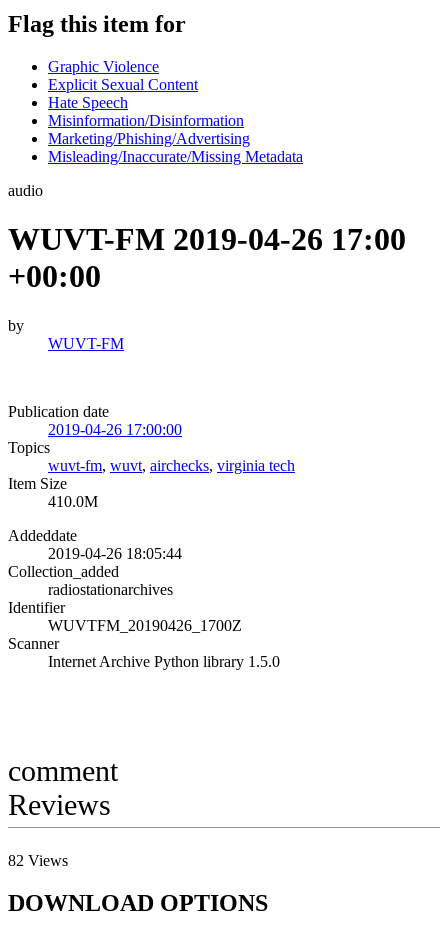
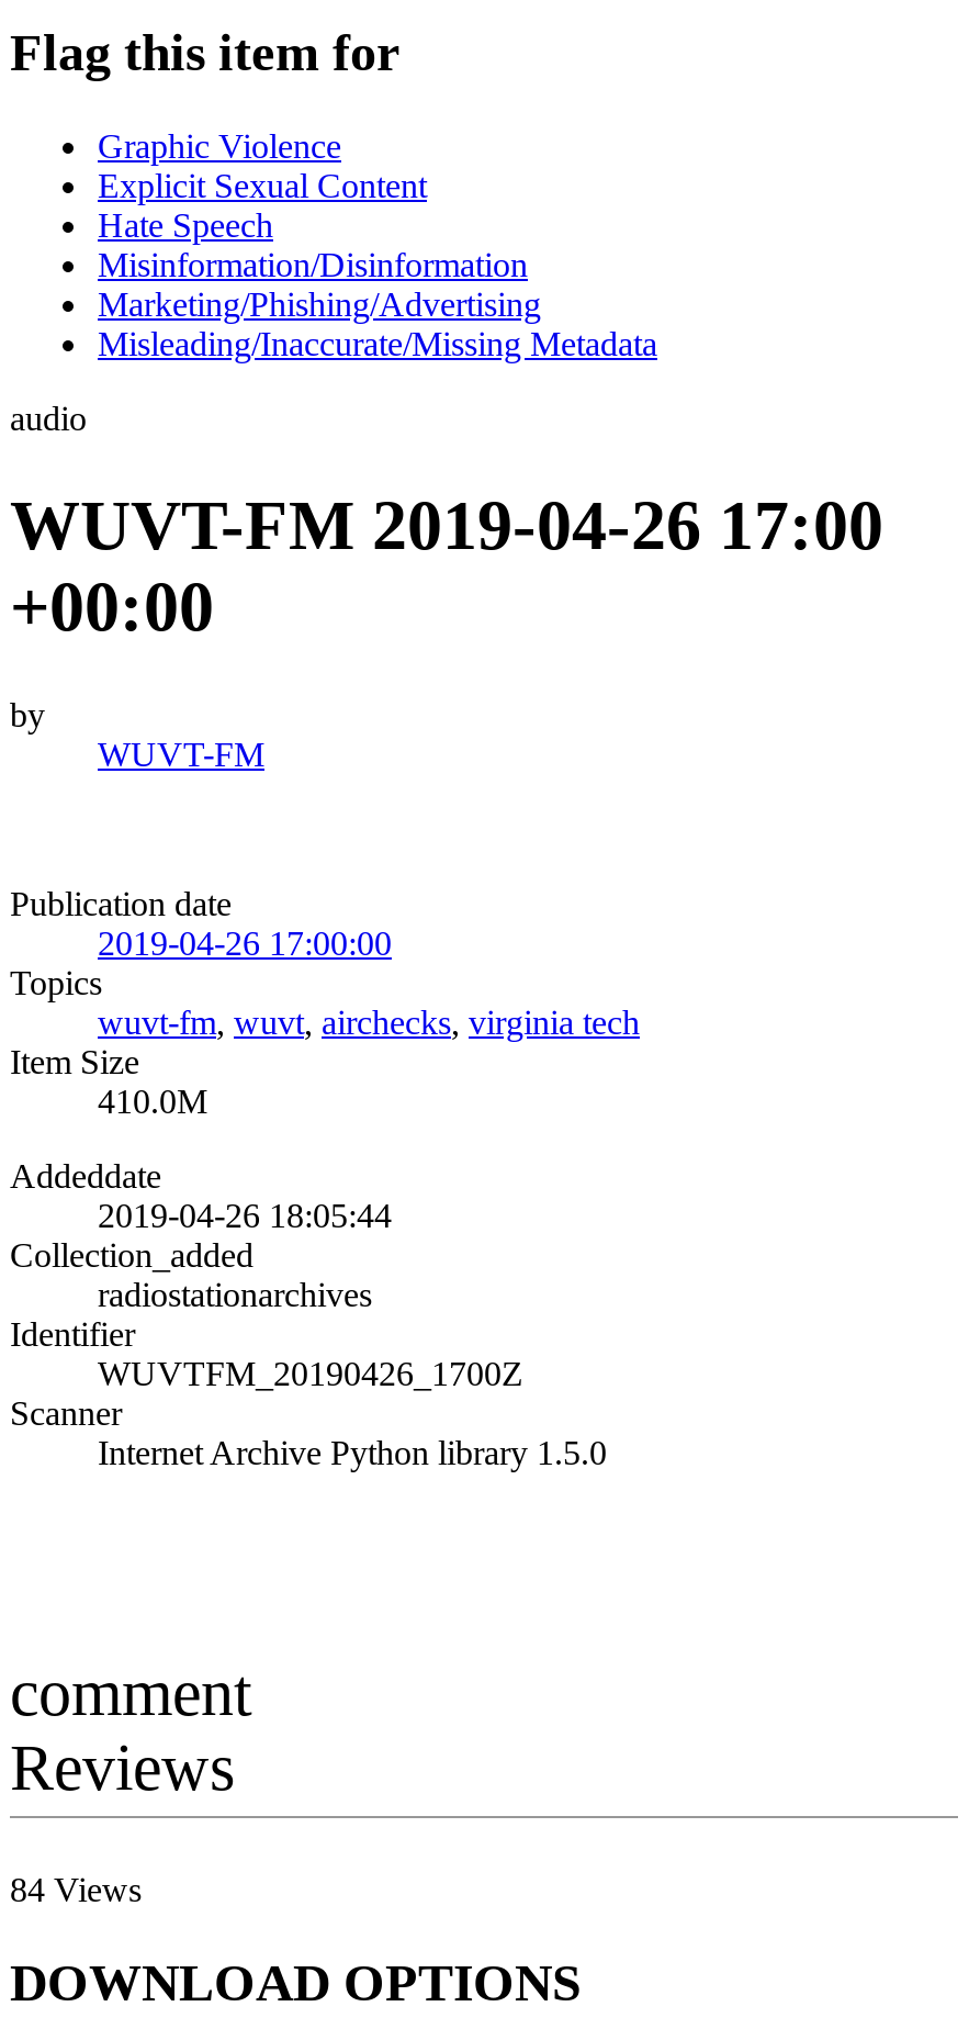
- 82 Views
+ 84 Views
